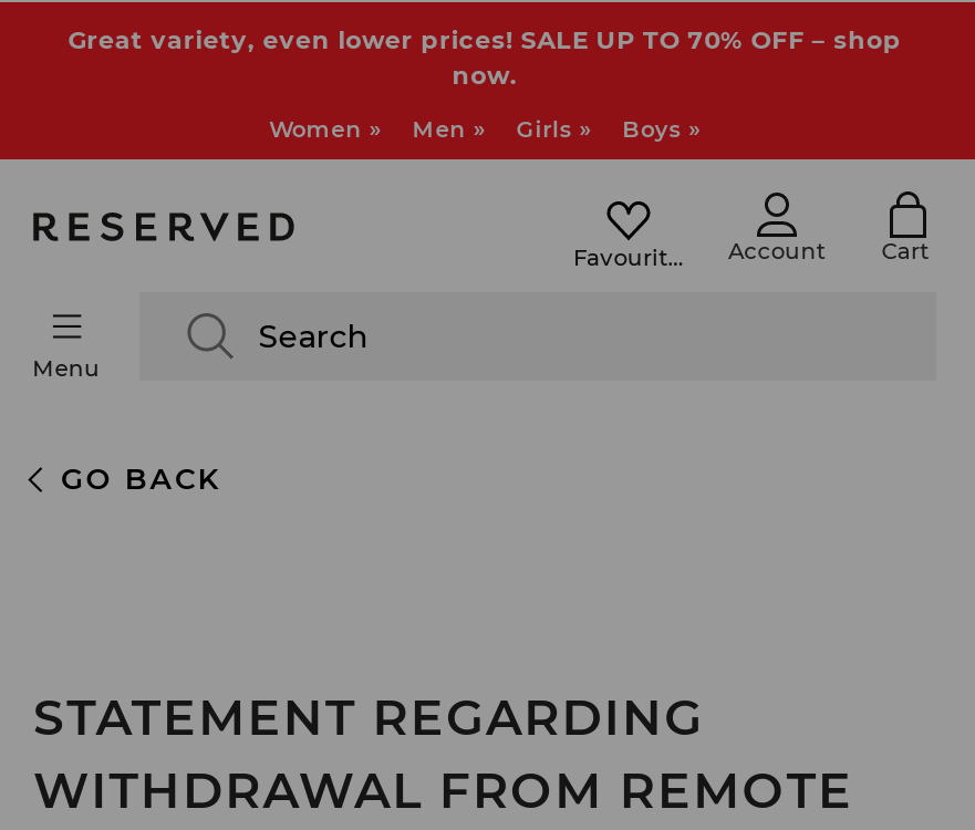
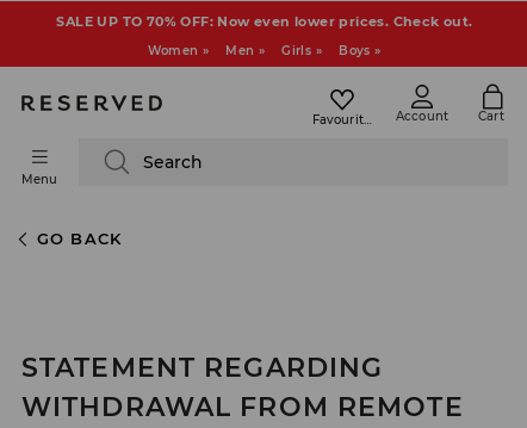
- Great variety, even lower prices! SALE UP TO 70% OFF – shop
- now.
+ SALE UP TO 70% OFF: Now even lower prices. Check out.
